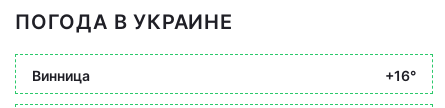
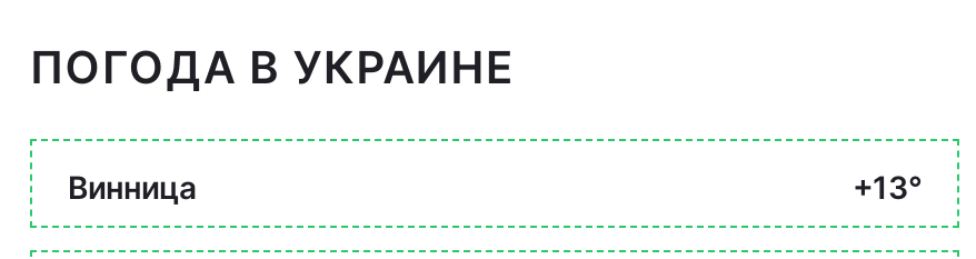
- +16°
+ +13°
